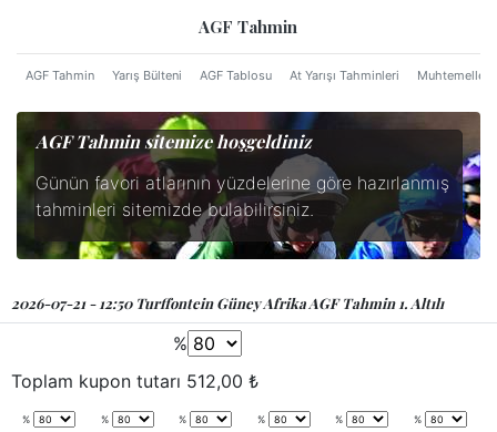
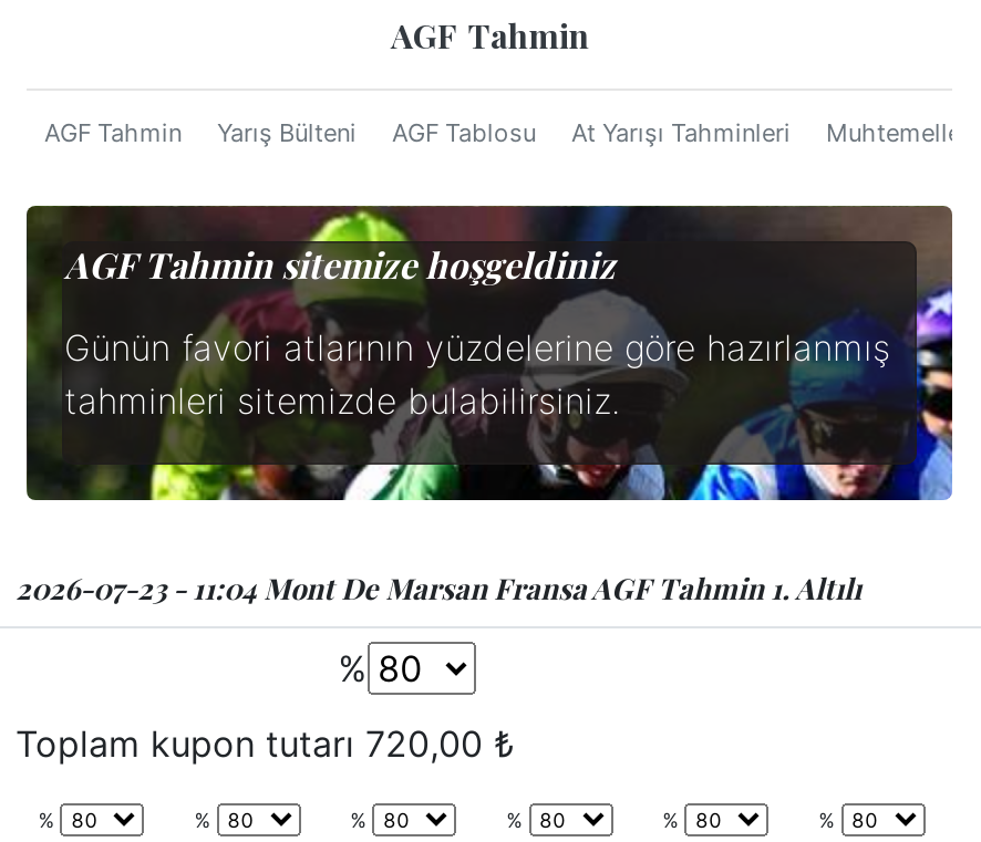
- 2026-07-21 - 12:50 Turffontein Güney Afrika AGF Tahmin 1. Altılı
+ 2026-07-23 - 11:04 Mont De Marsan Fransa AGF Tahmin 1. Altılı

- Toplam kupon tutarı 512,00 ₺
+ Toplam kupon tutarı 720,00 ₺
